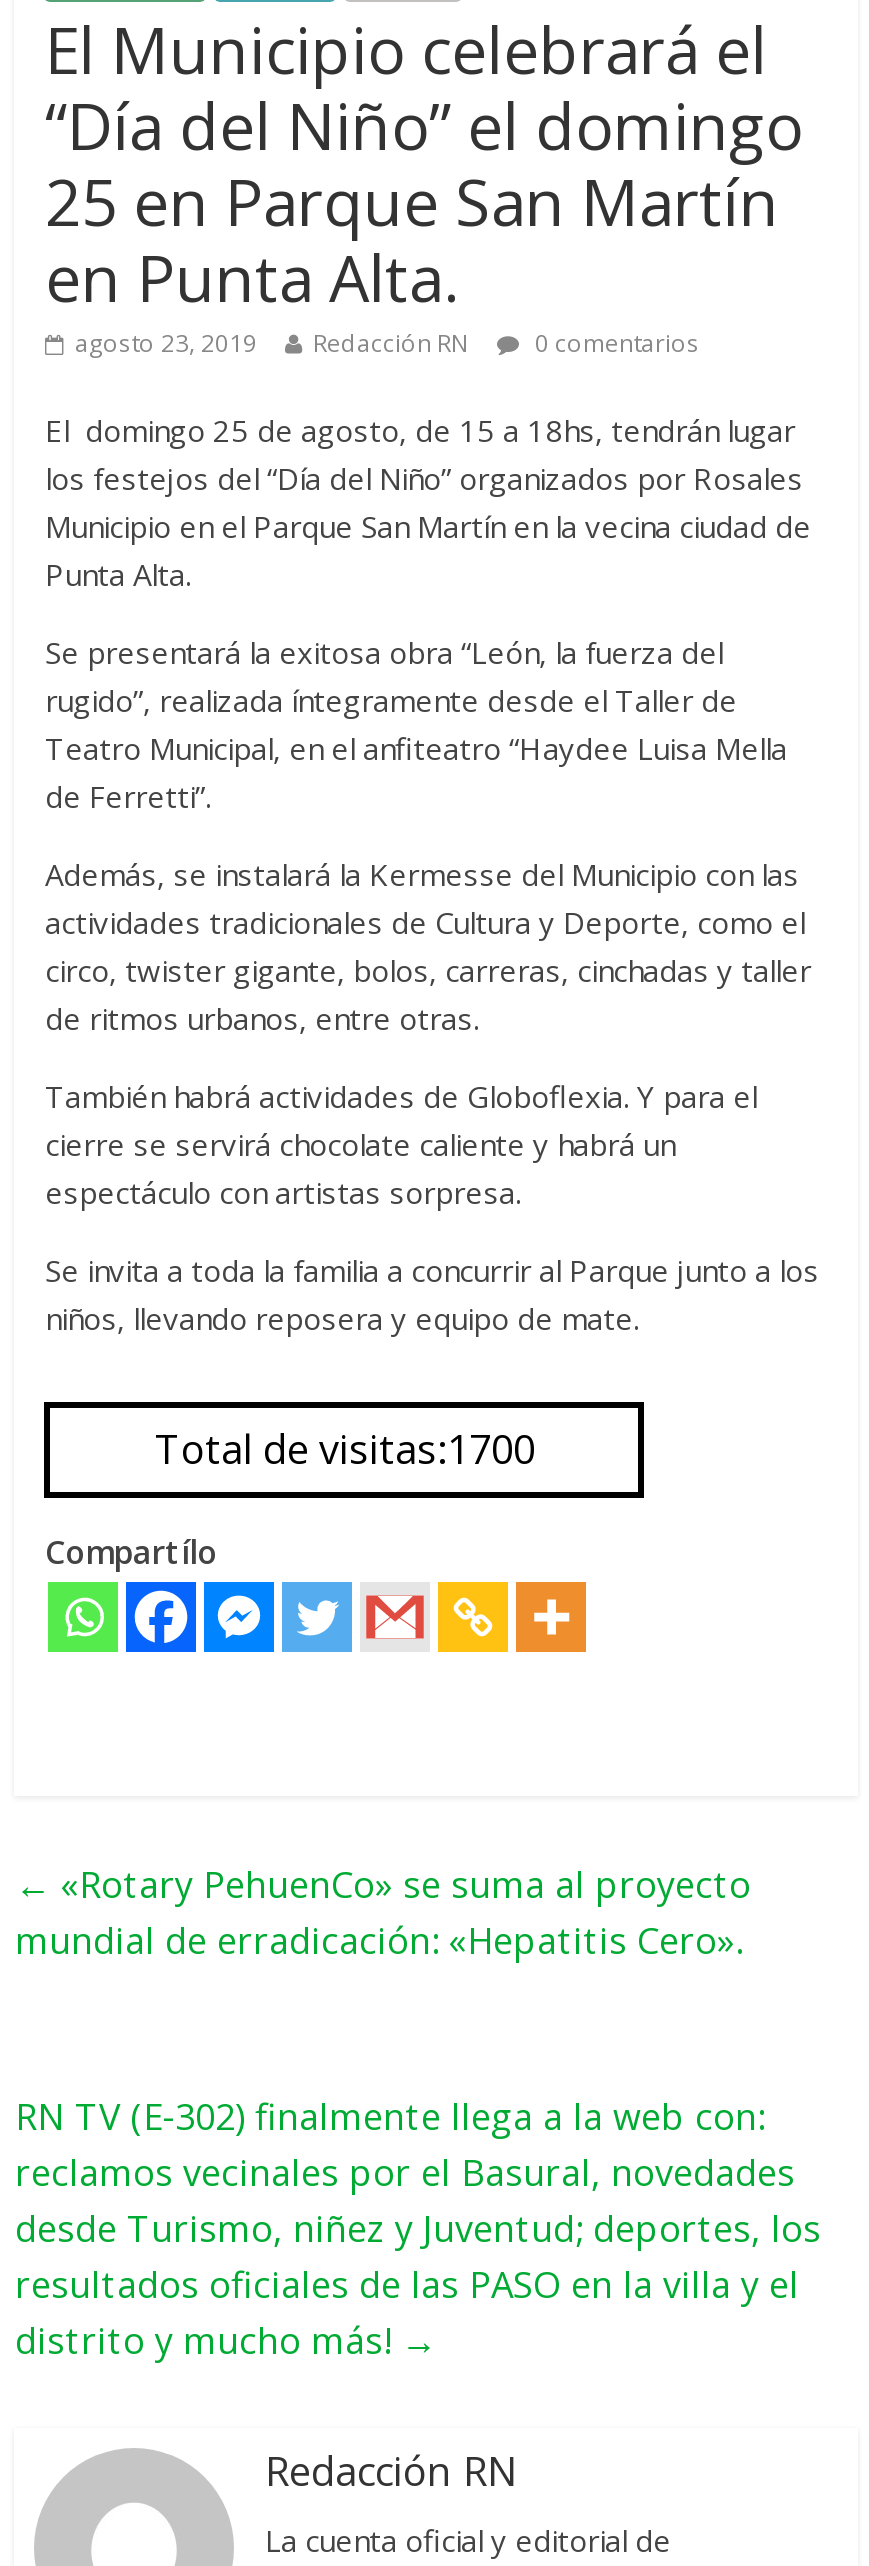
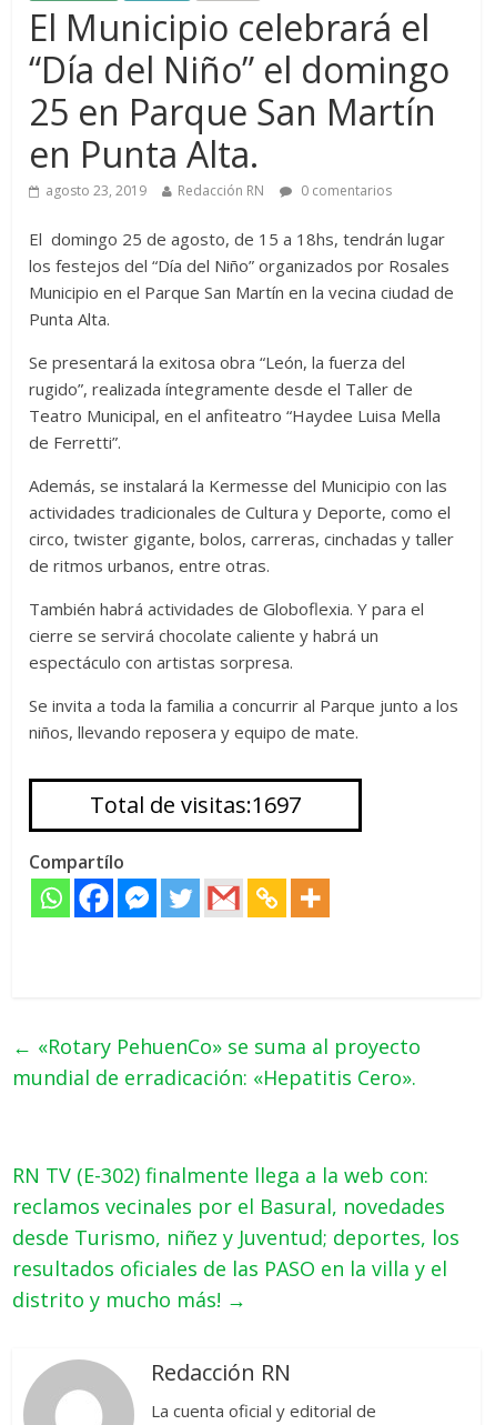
- Total de visitas:1700
+ Total de visitas:1697
